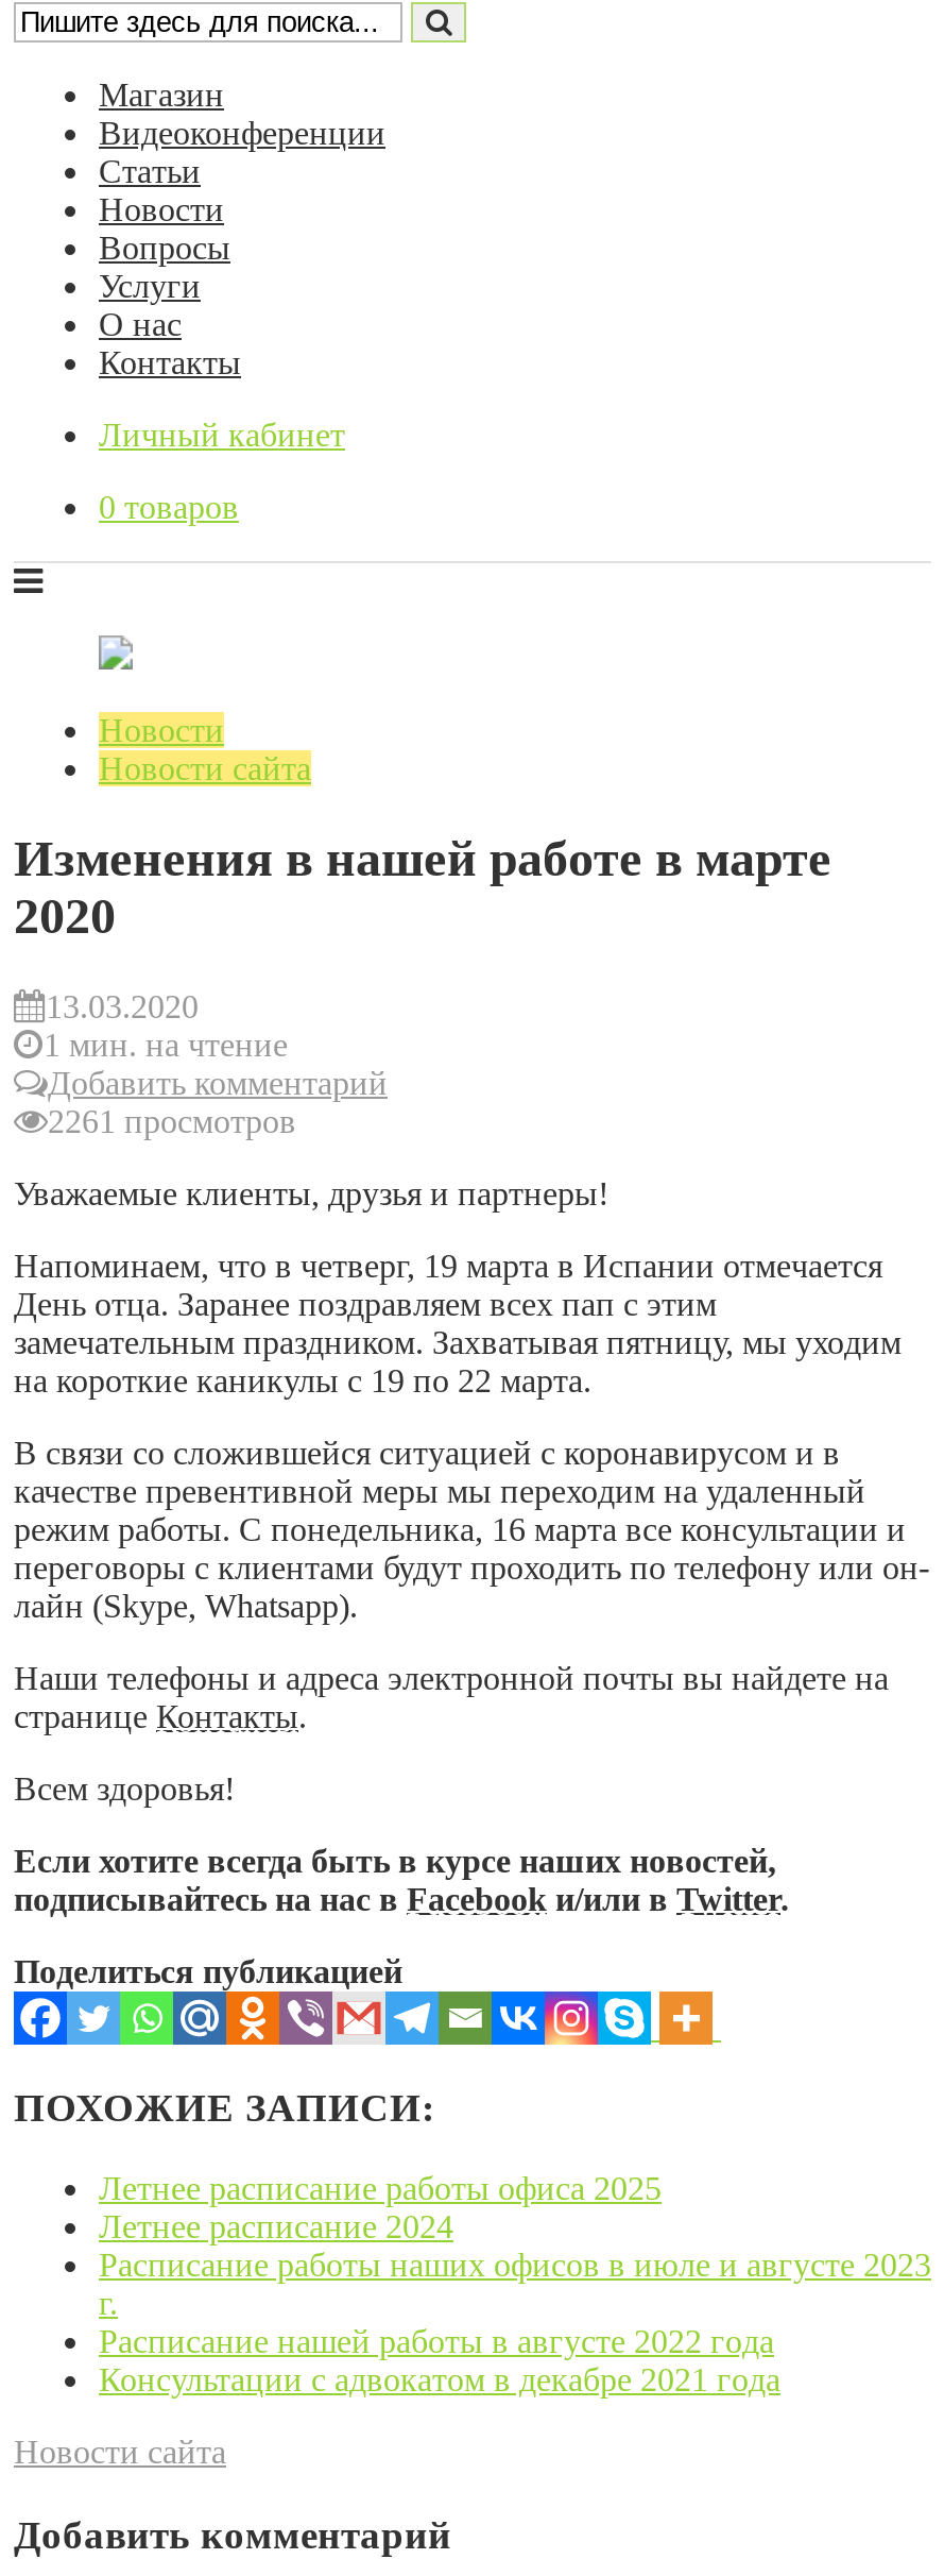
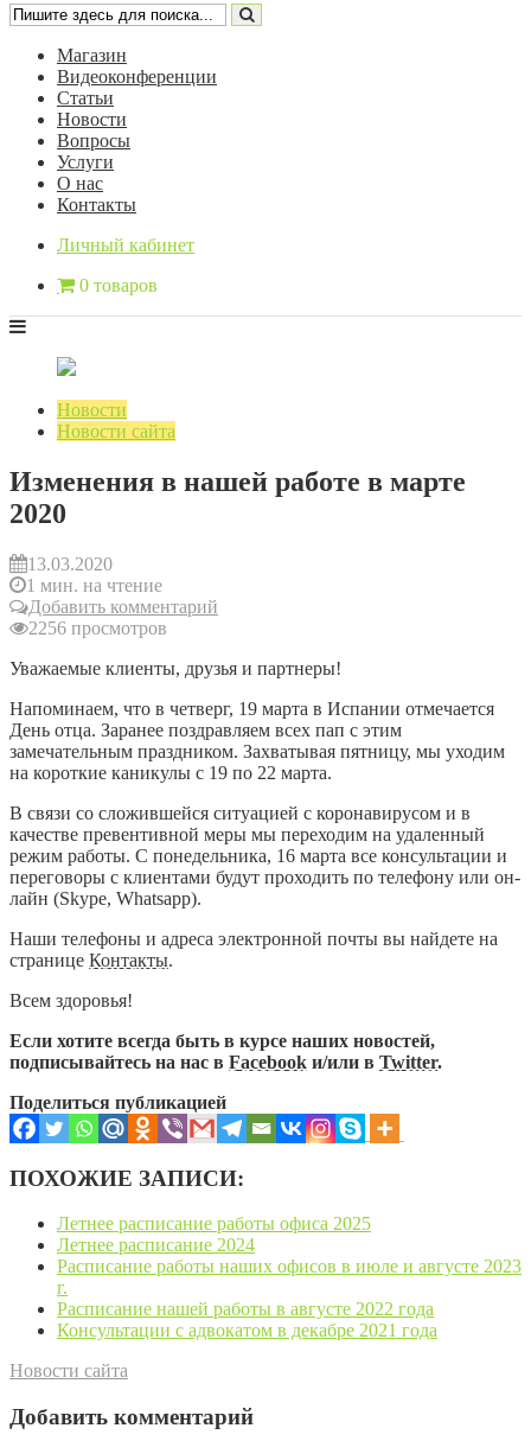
- 2261 просмотров
+ 2256 просмотров
